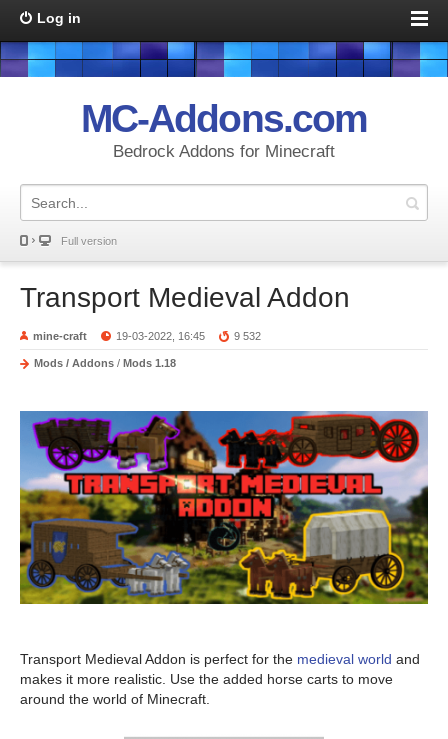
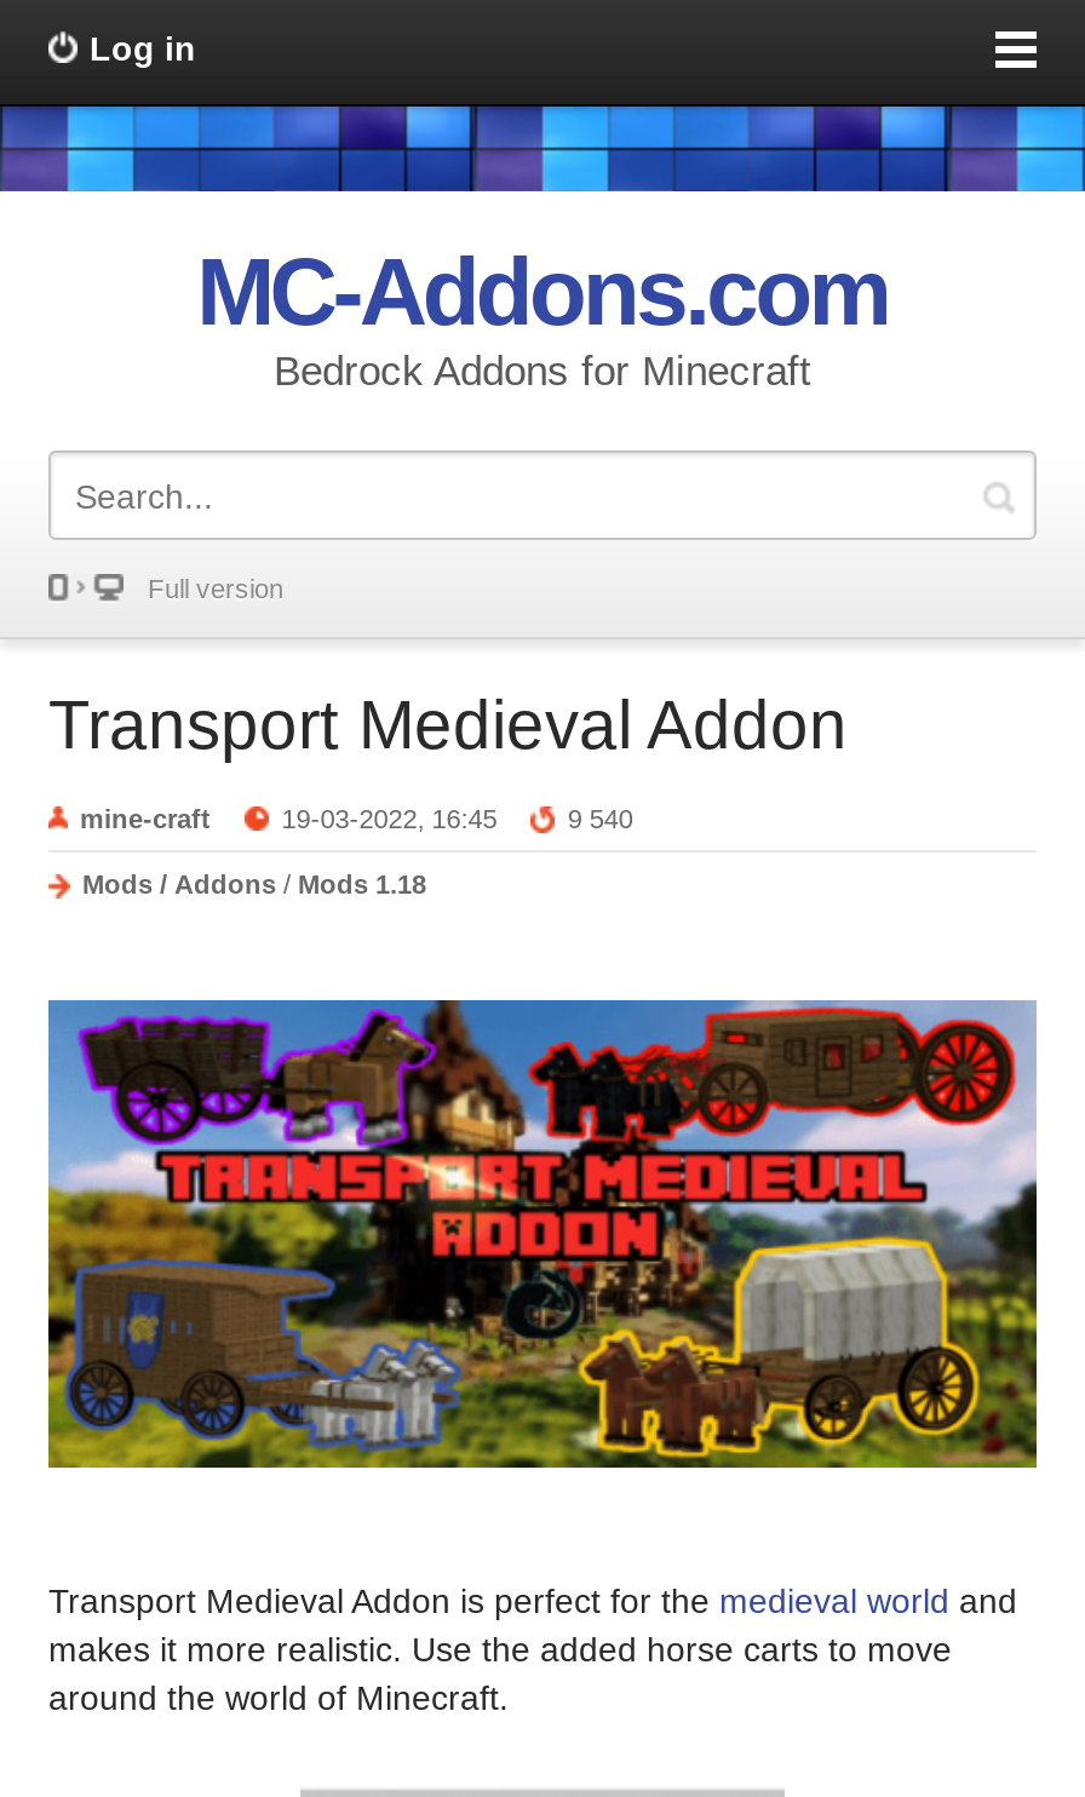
- 9 532
+ 9 540
